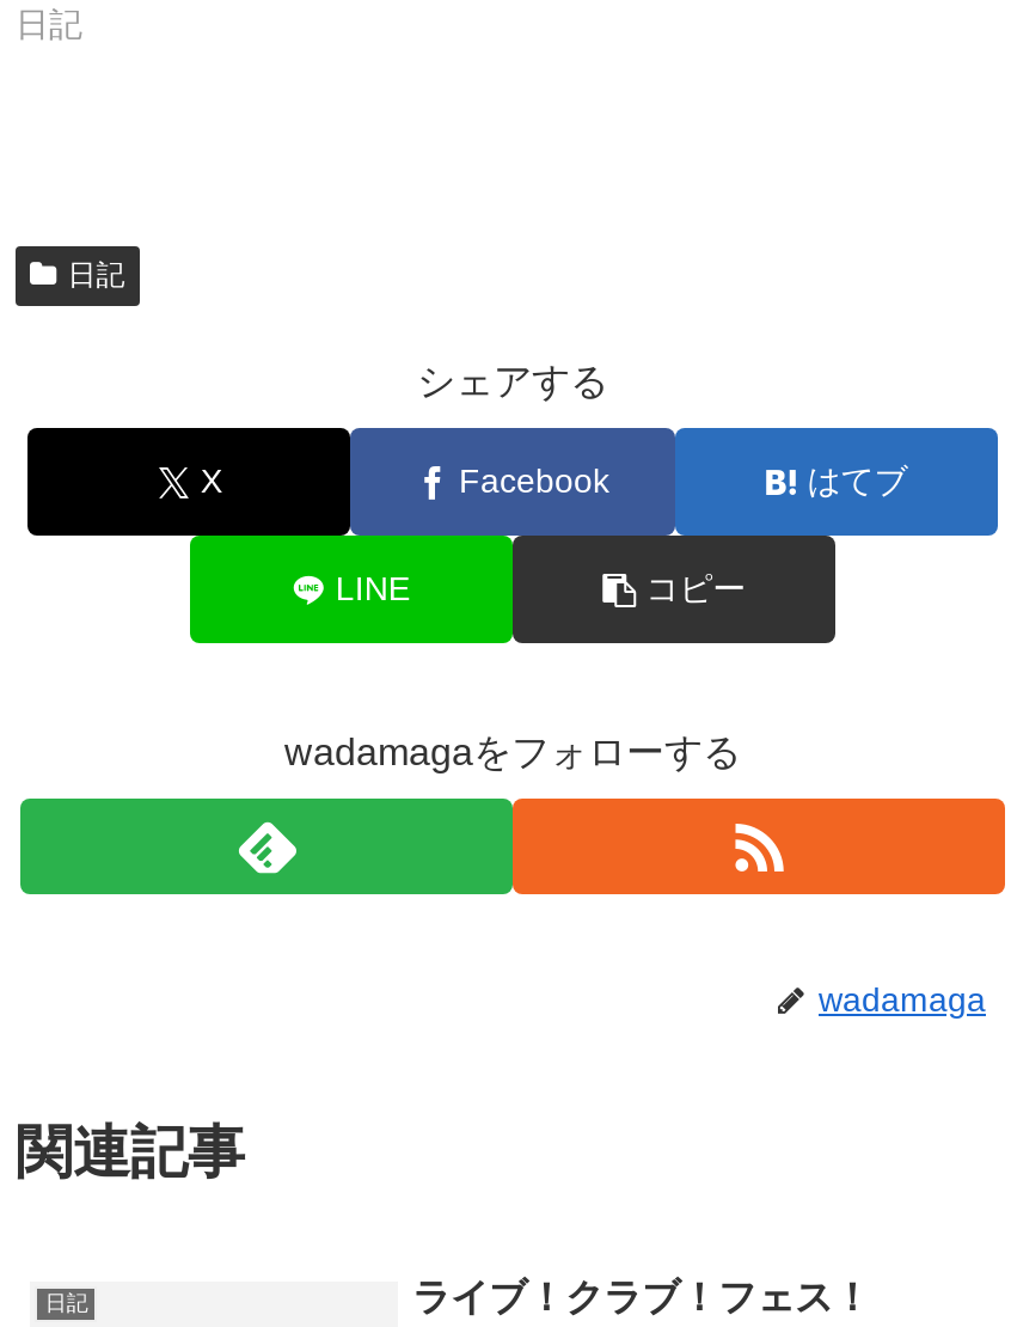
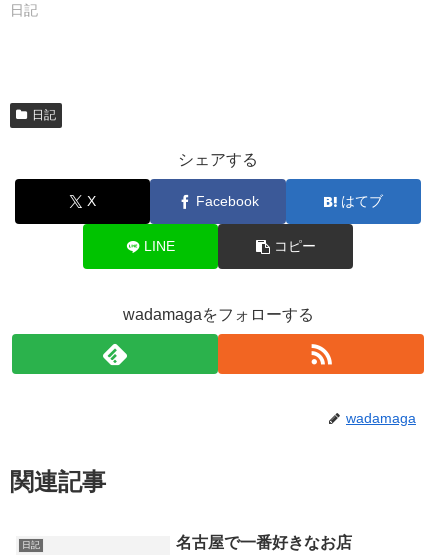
- ライブ！クラブ！フェス！
+ 名古屋で一番好きなお店
